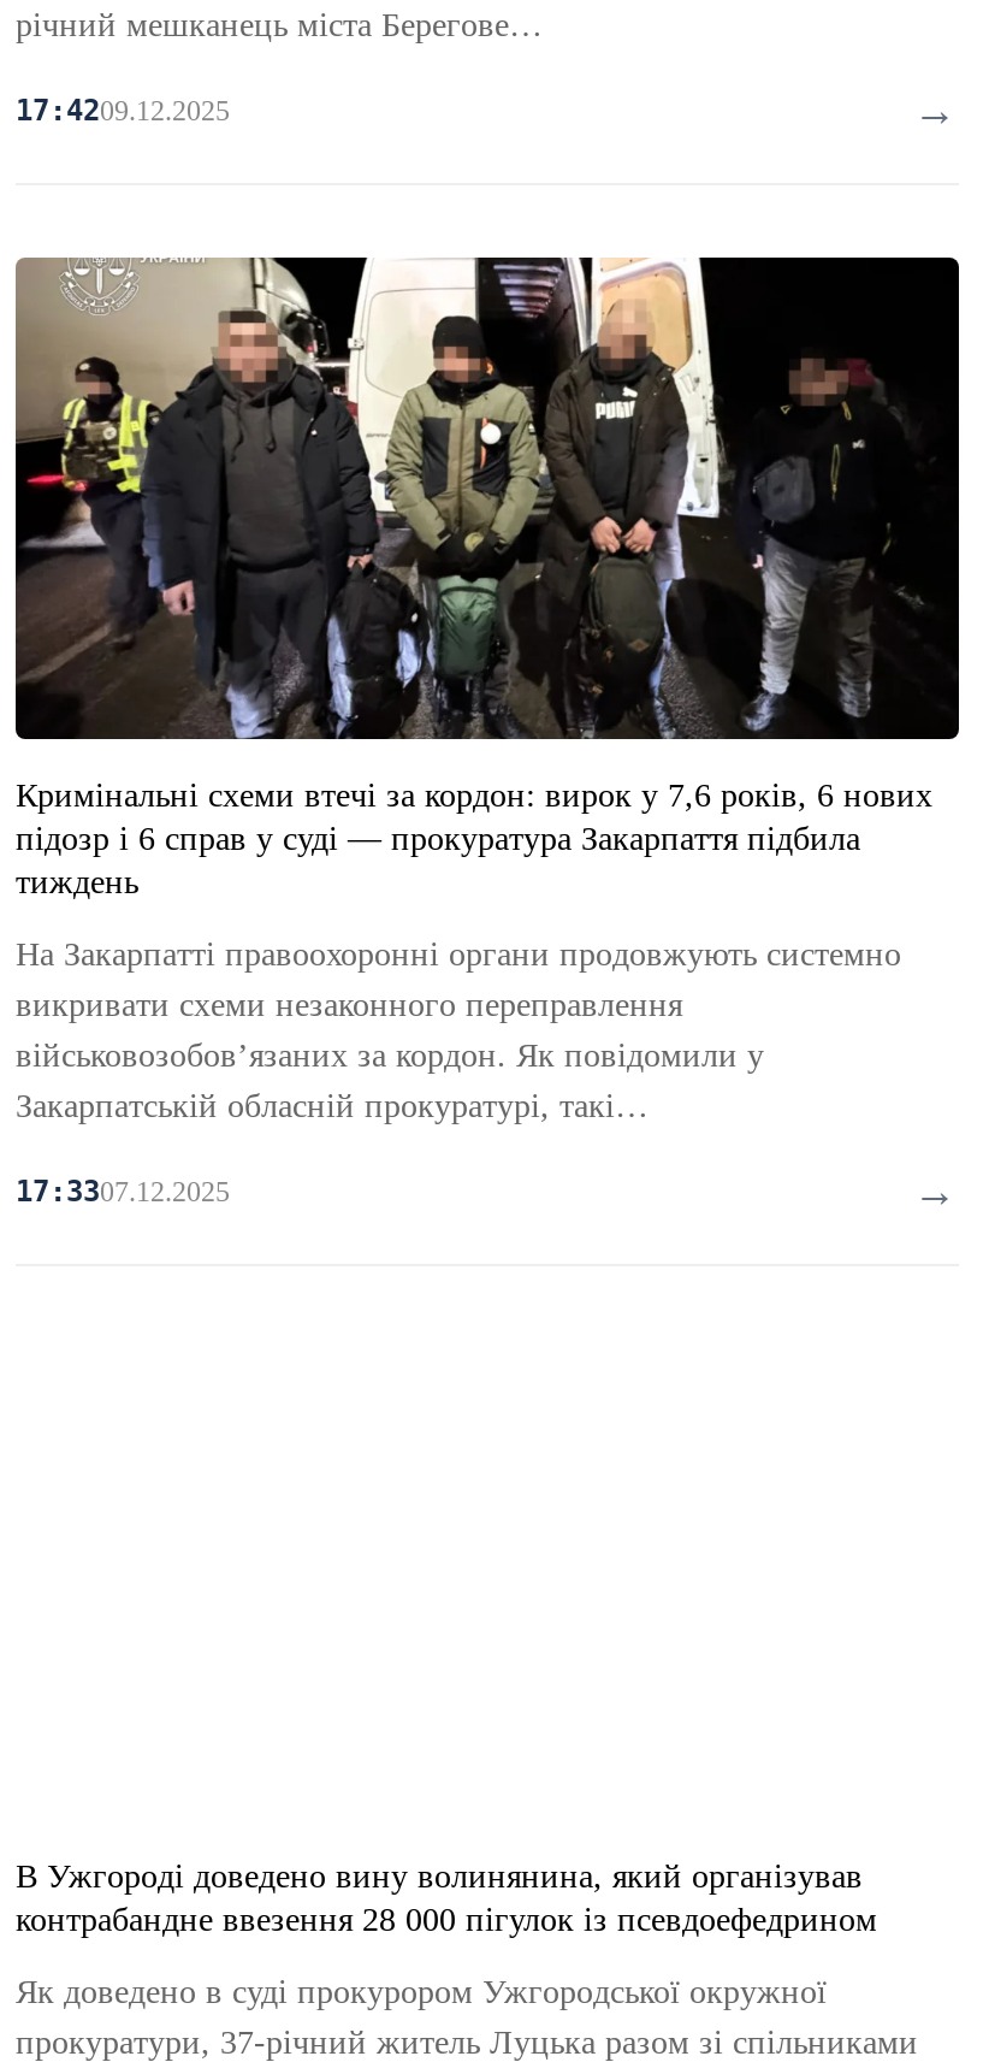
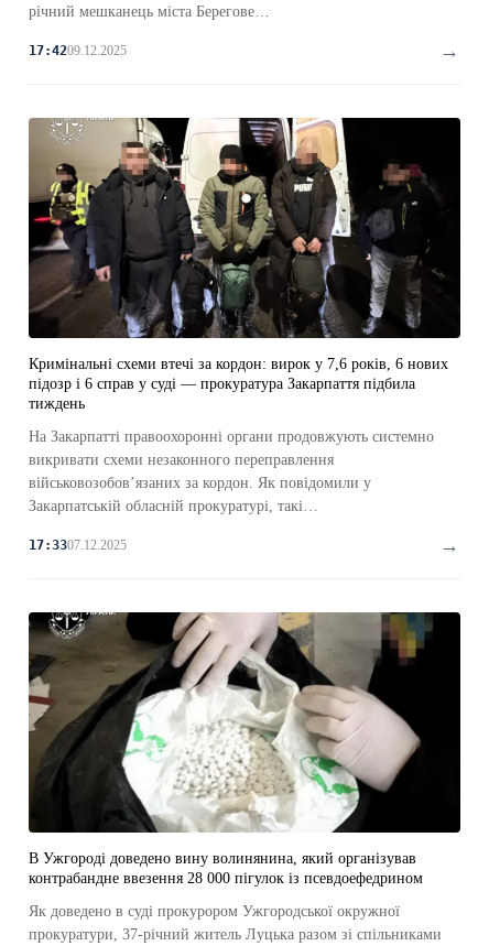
+ [image]
